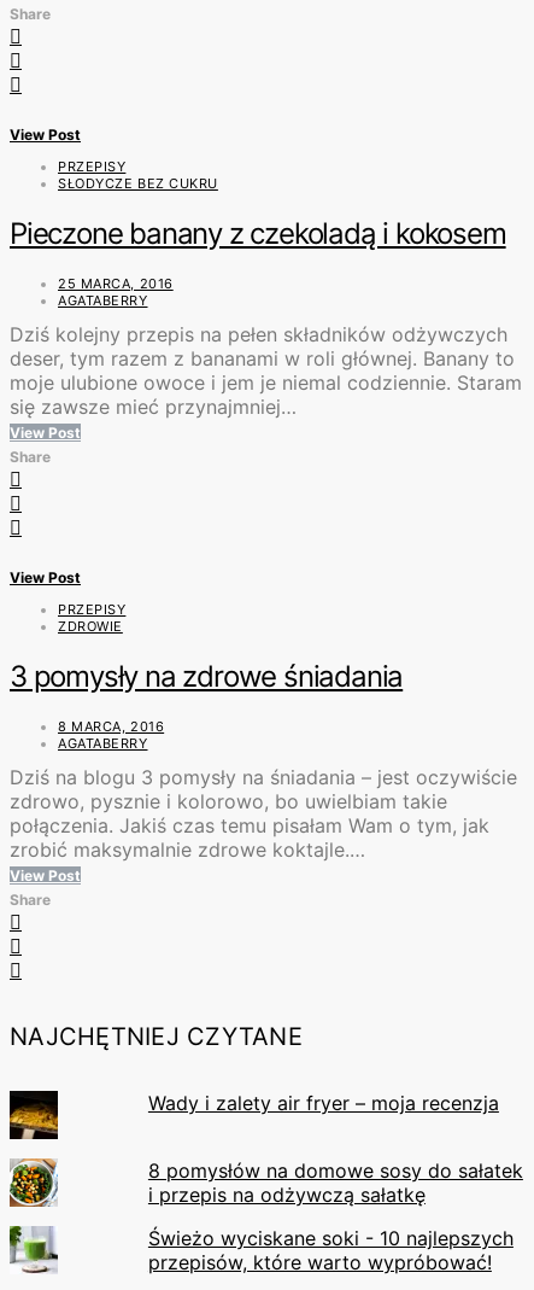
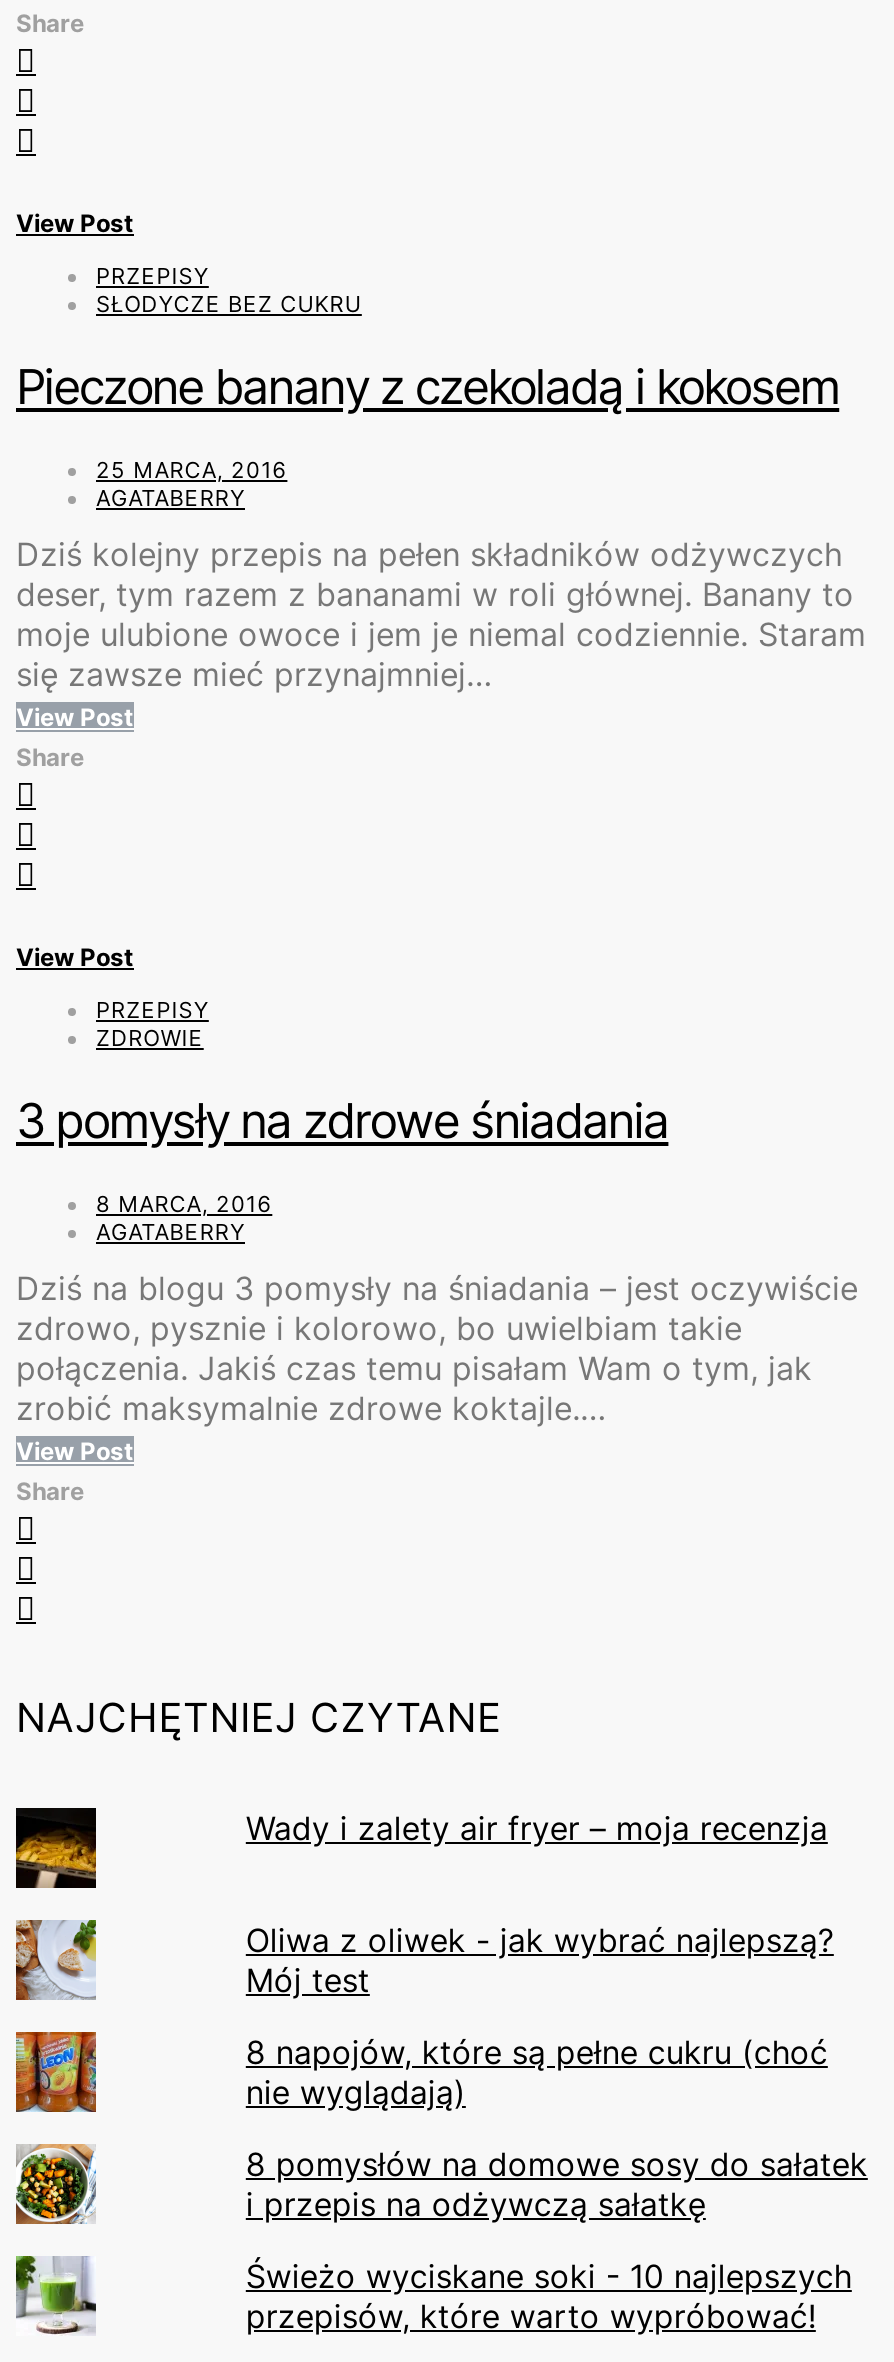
+ [image]

+ [image]

+ Oliwa z oliwek - jak wybrać najlepszą?
+ Mój test
+ 8 napojów, które są pełne cukru (choć
+ nie wyglądają)
